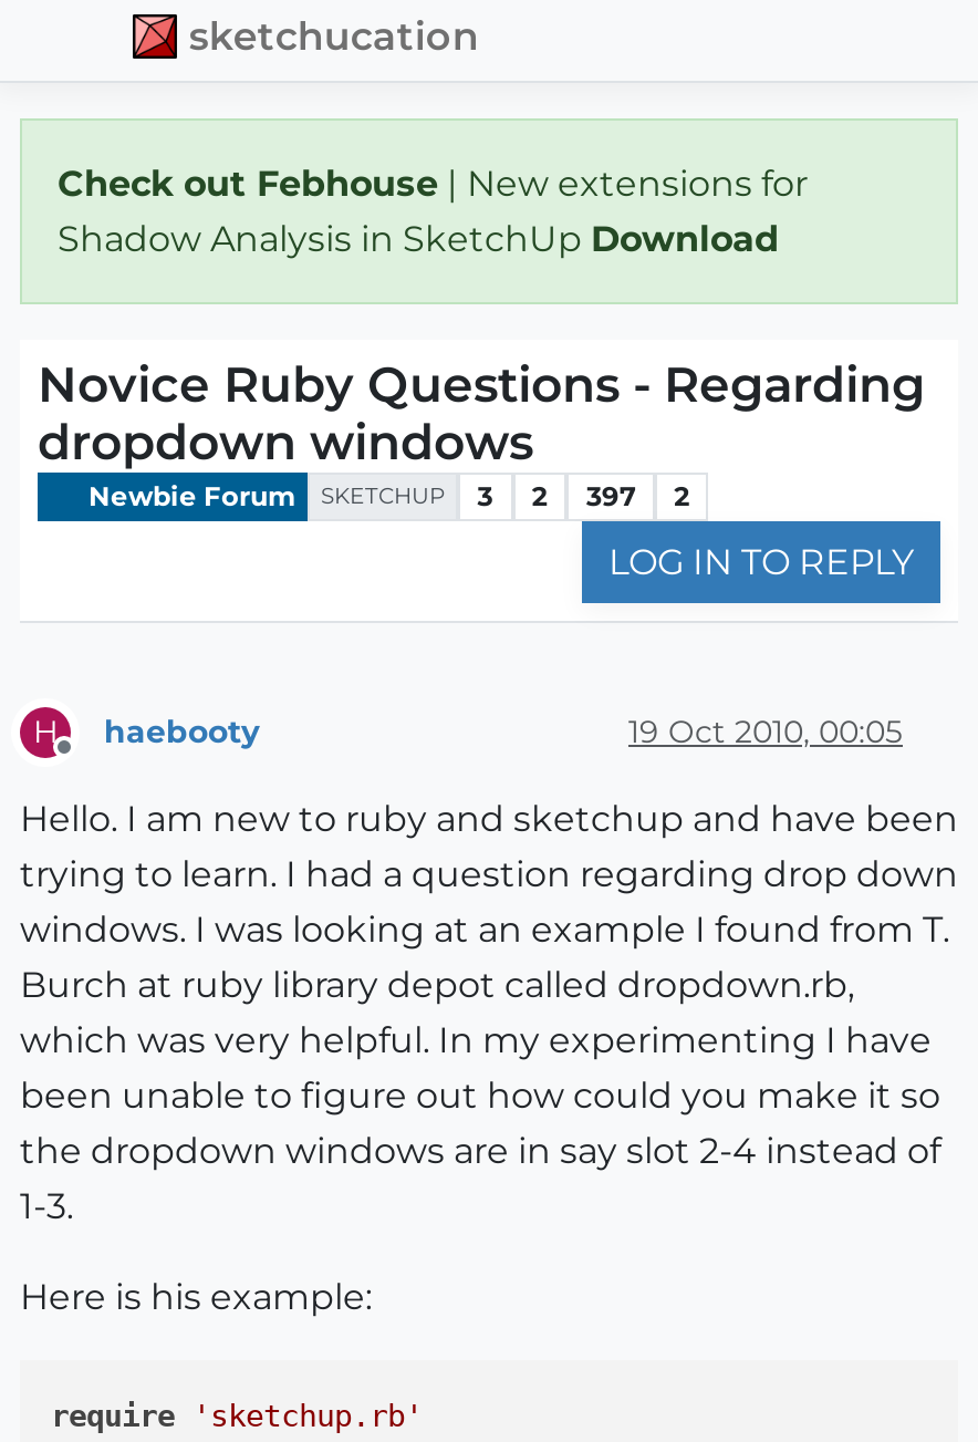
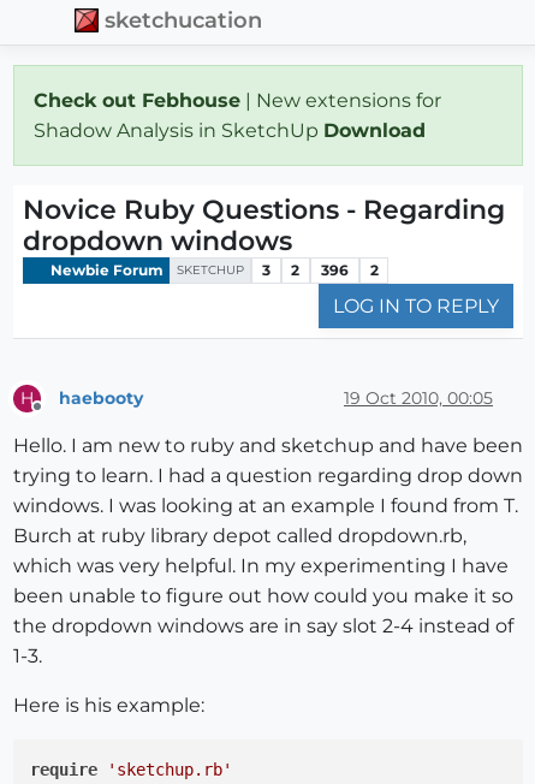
- Newbie Forum SKETCHUP 3 2 397 2
+ Newbie Forum SKETCHUP 3 2 396 2
